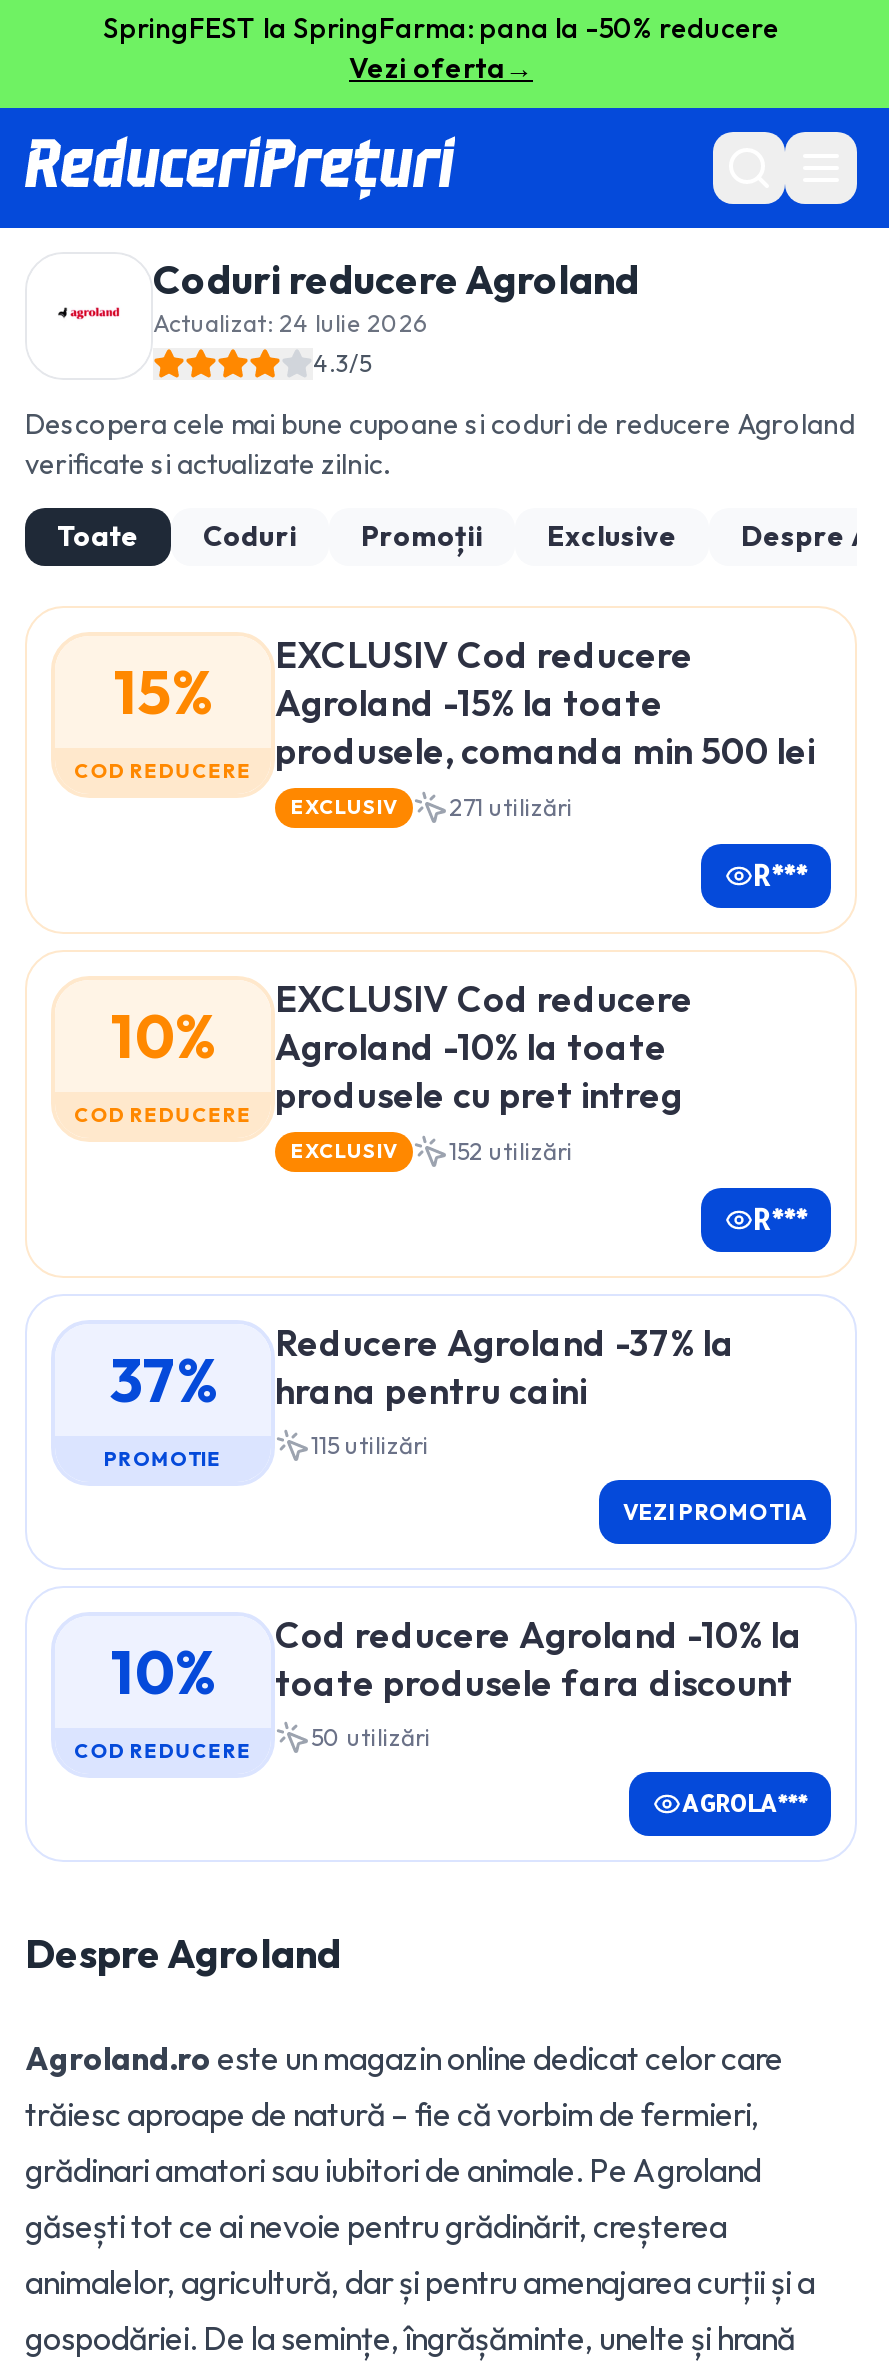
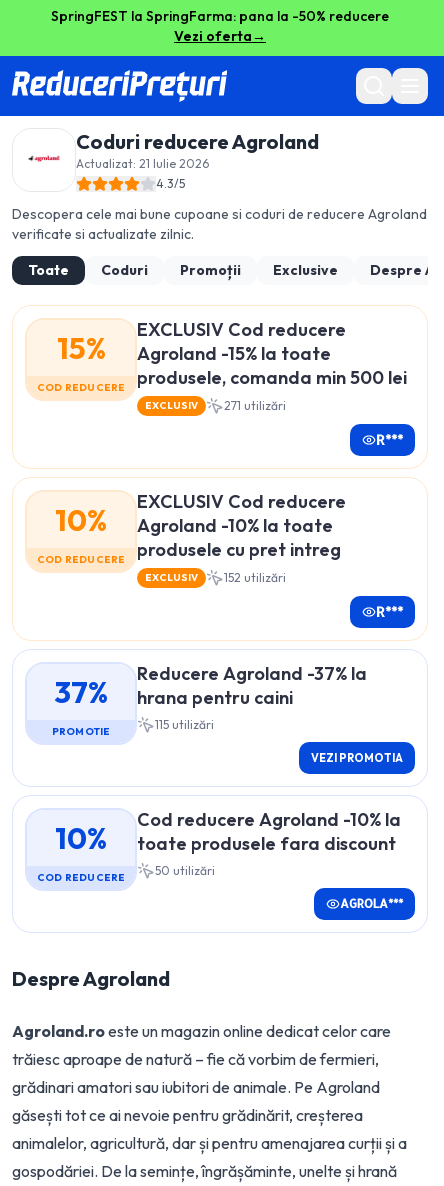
- Actualizat: 24 Iulie 2026
+ Actualizat: 21 Iulie 2026
